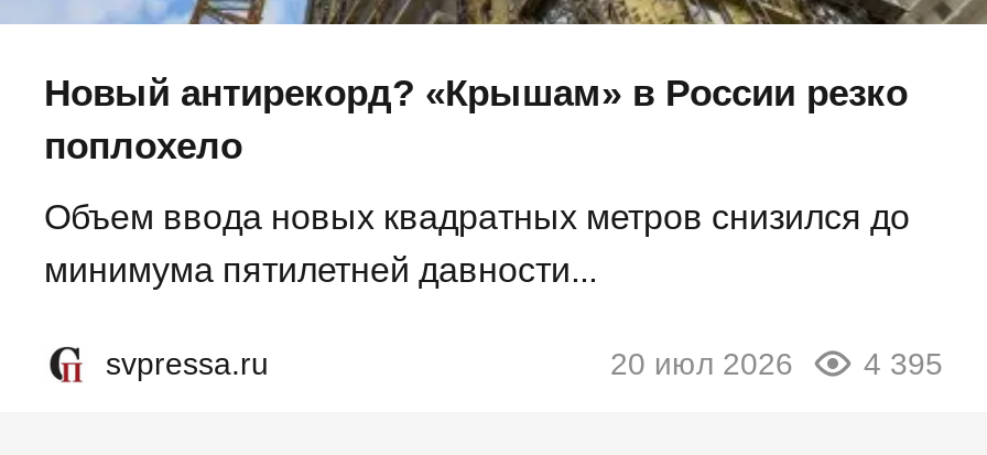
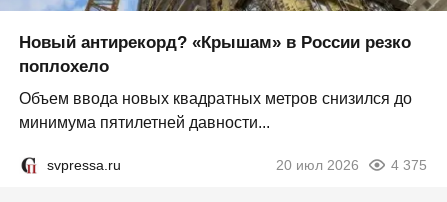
- 20 июл 2026 4 395
+ 20 июл 2026 4 375
